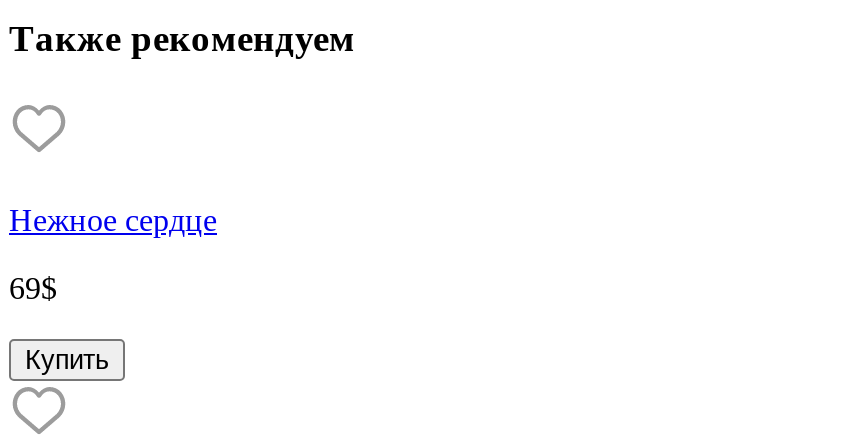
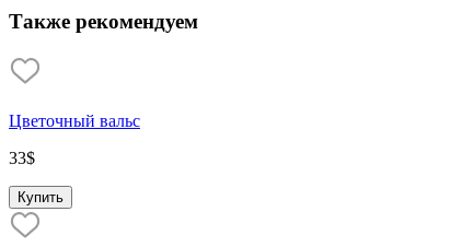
- Нежное сердце
+ Цветочный вальс

- 69$
+ 33$
